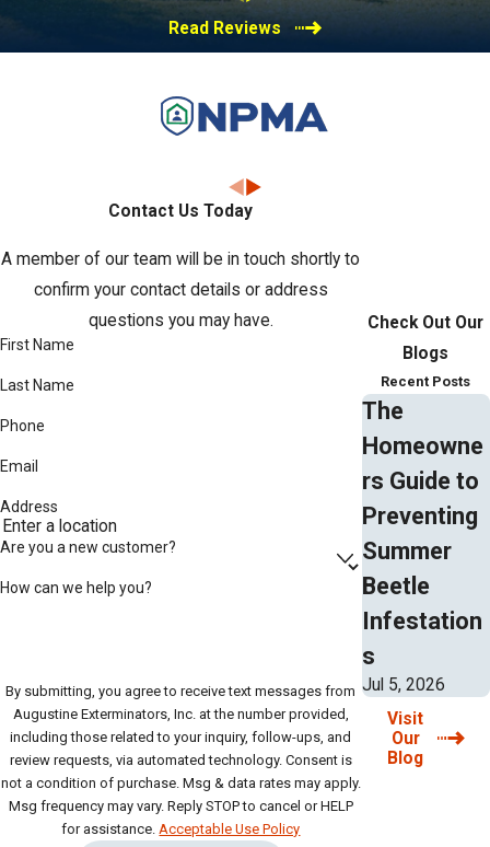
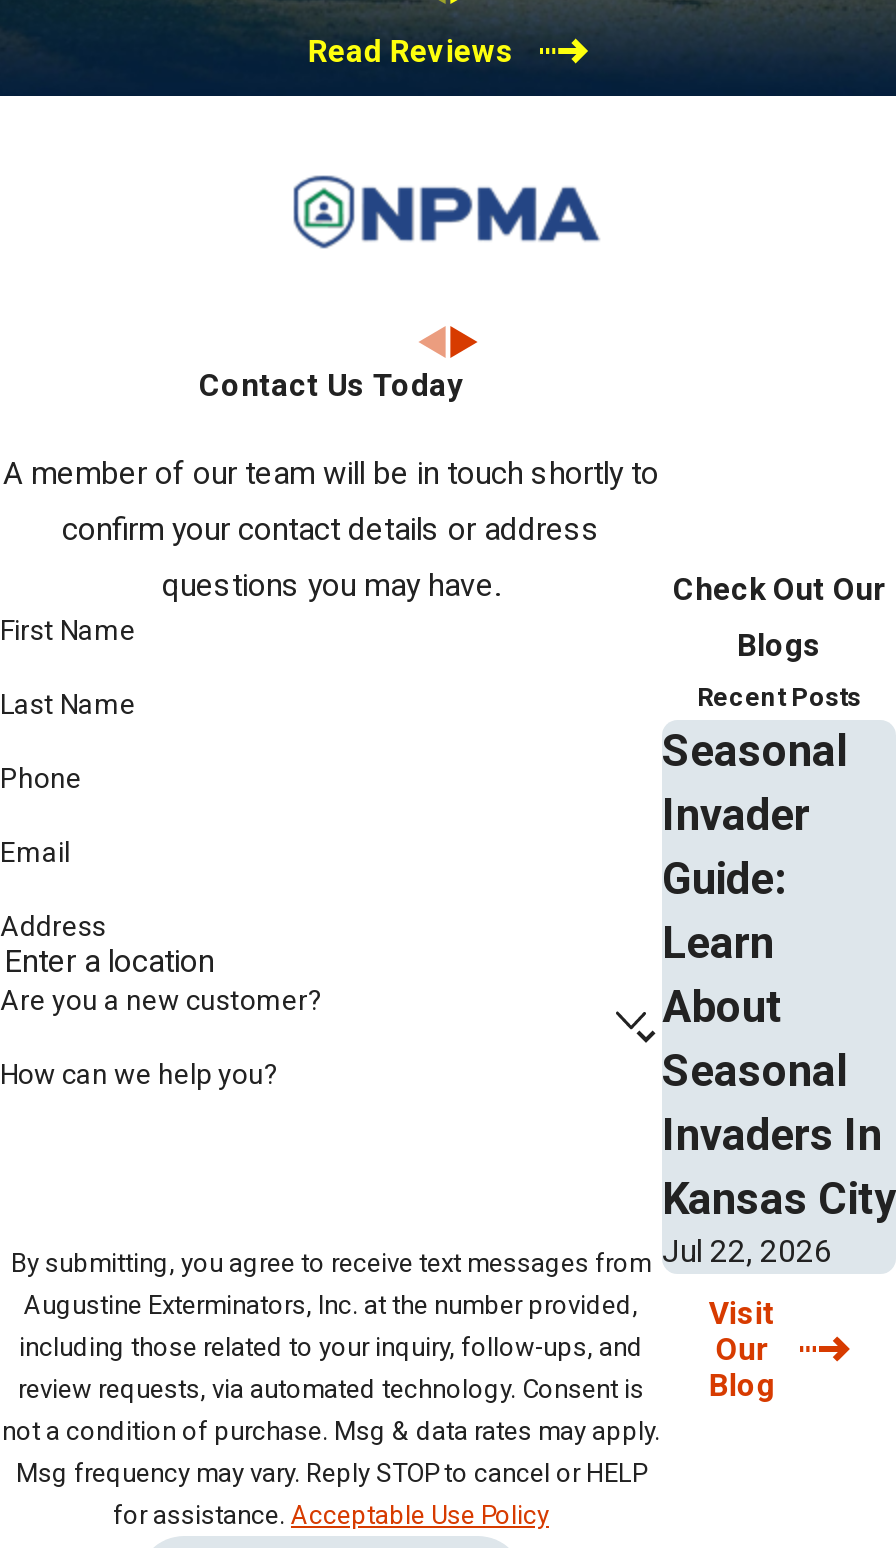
- The
- Homeowne
- rs Guide to
- Preventing
- Summer
- Beetle
- Infestation
- s
- Jul 5, 2026
+ Seasonal
+ Invader
+ Guide:
+ Learn
+ About
+ Seasonal
+ Invaders In
+ Kansas City
+ Jul 22, 2026
